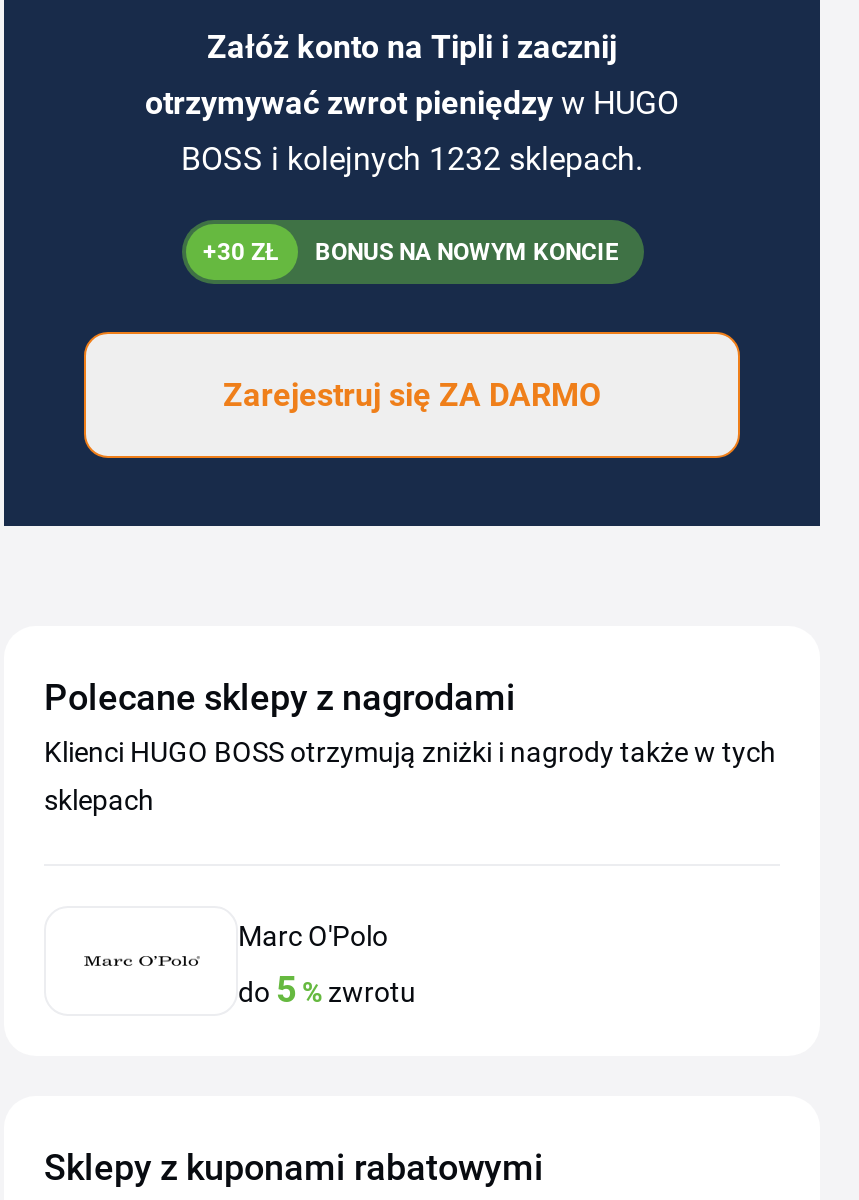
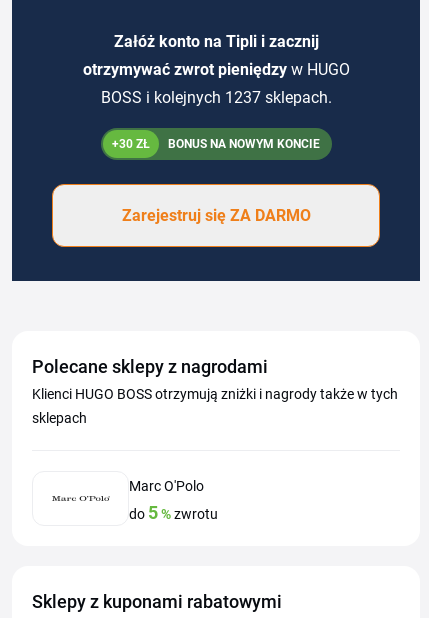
- BOSS i kolejnych 1232 sklepach.
+ BOSS i kolejnych 1237 sklepach.
